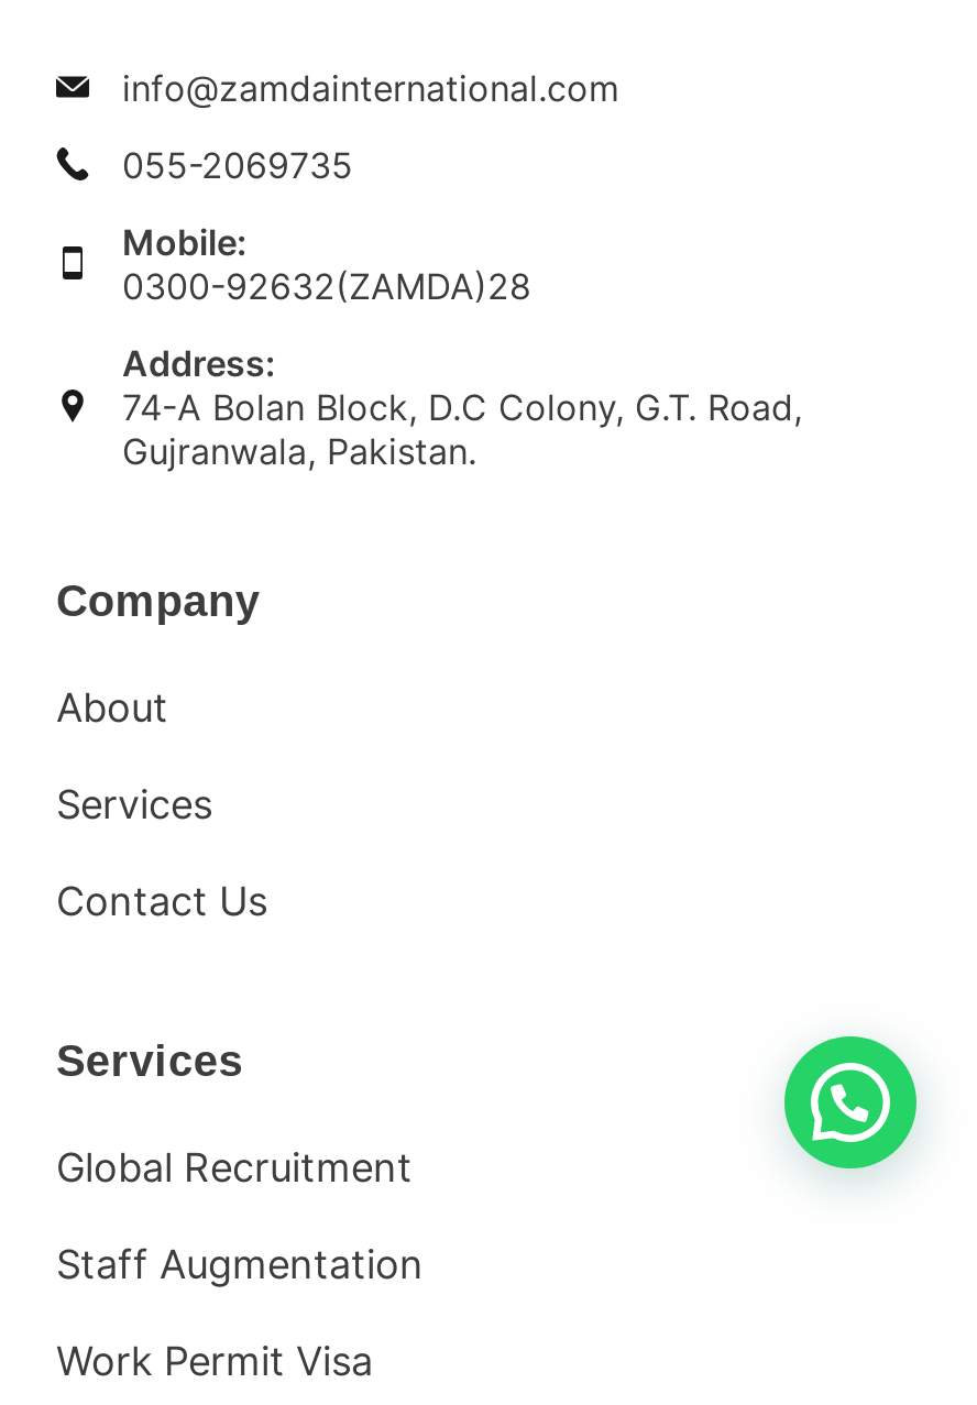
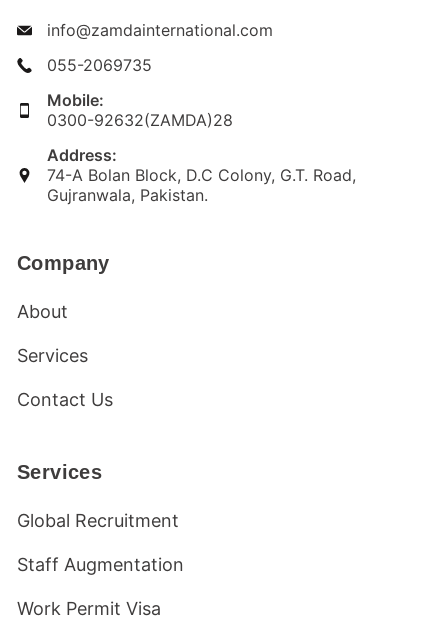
- [image]
